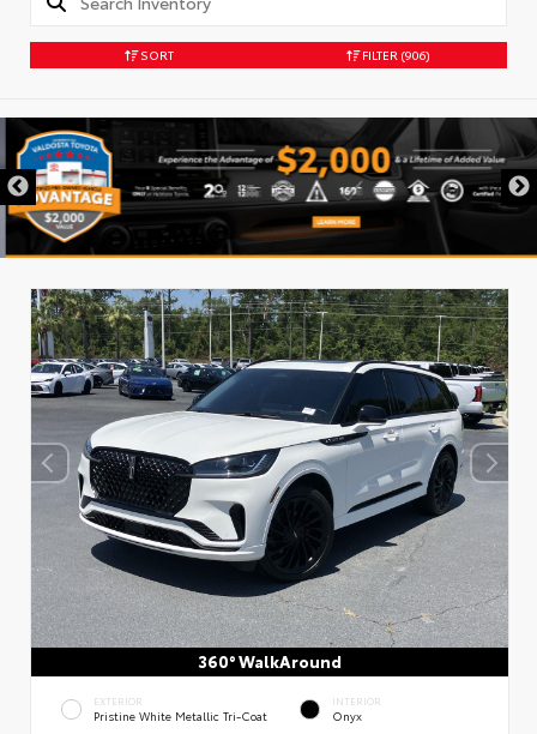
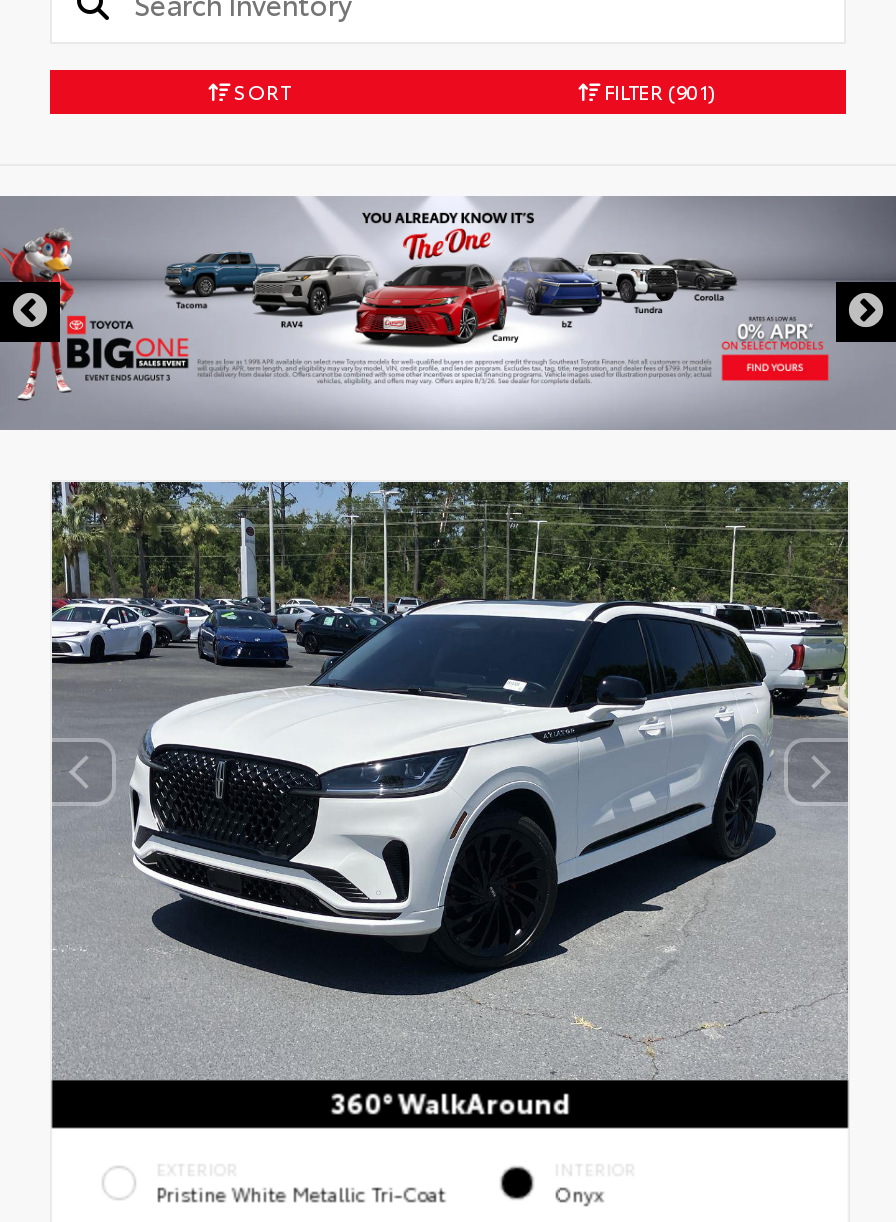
- FILTER (906)
+ FILTER (901)

- [image]
+ [image]
